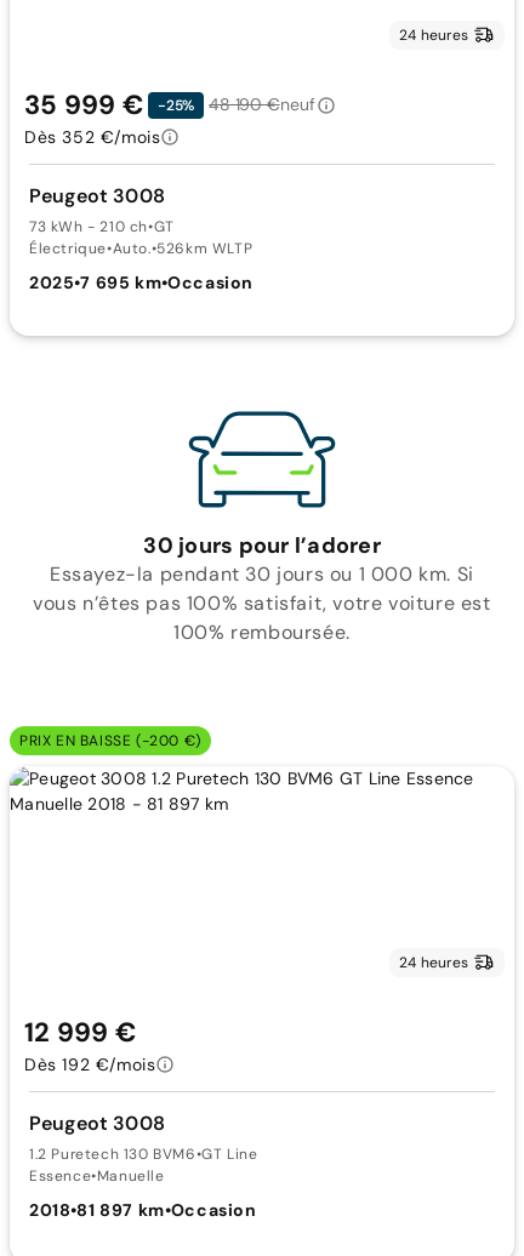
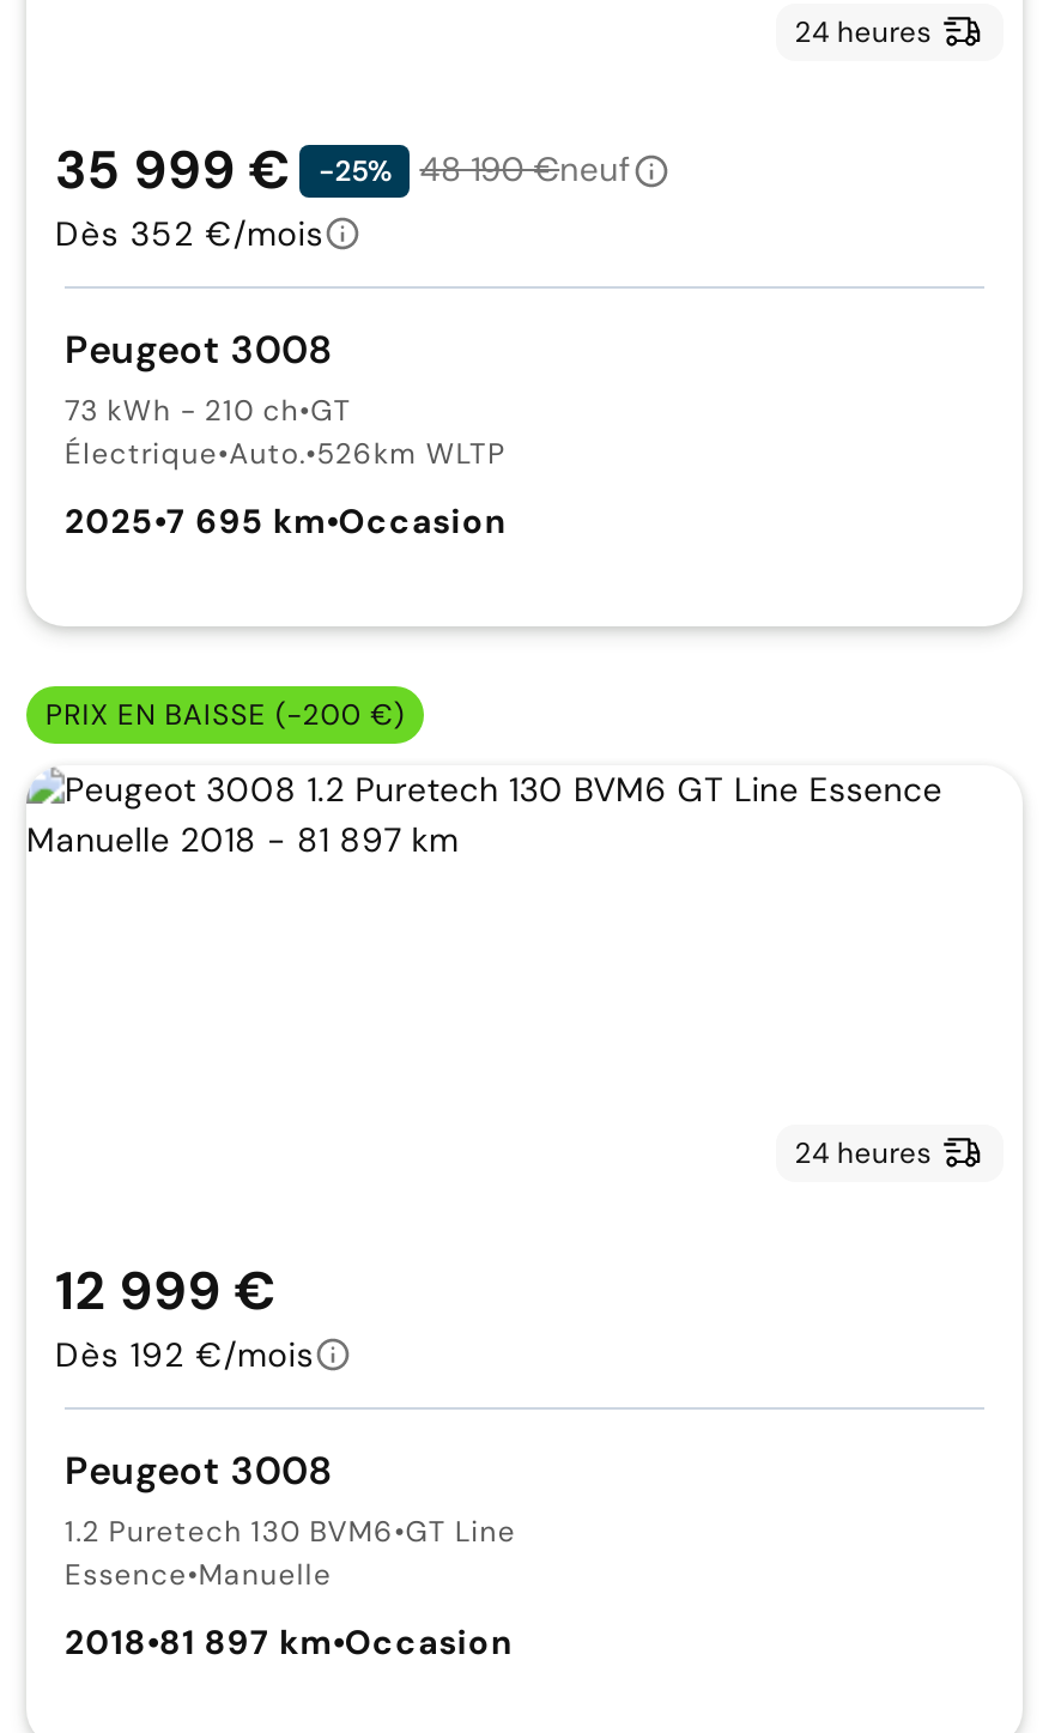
- [image]
- 30 jours pour l’adorer
- Essayez-la pendant 30 jours ou 1 000 km. Si
- vous n’êtes pas 100% satisfait, votre voiture est
- 100% remboursée.
